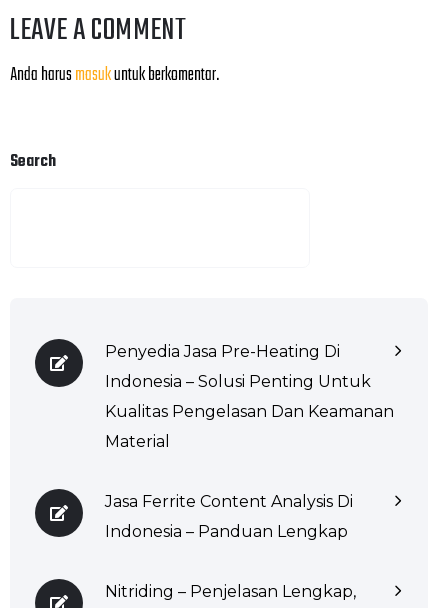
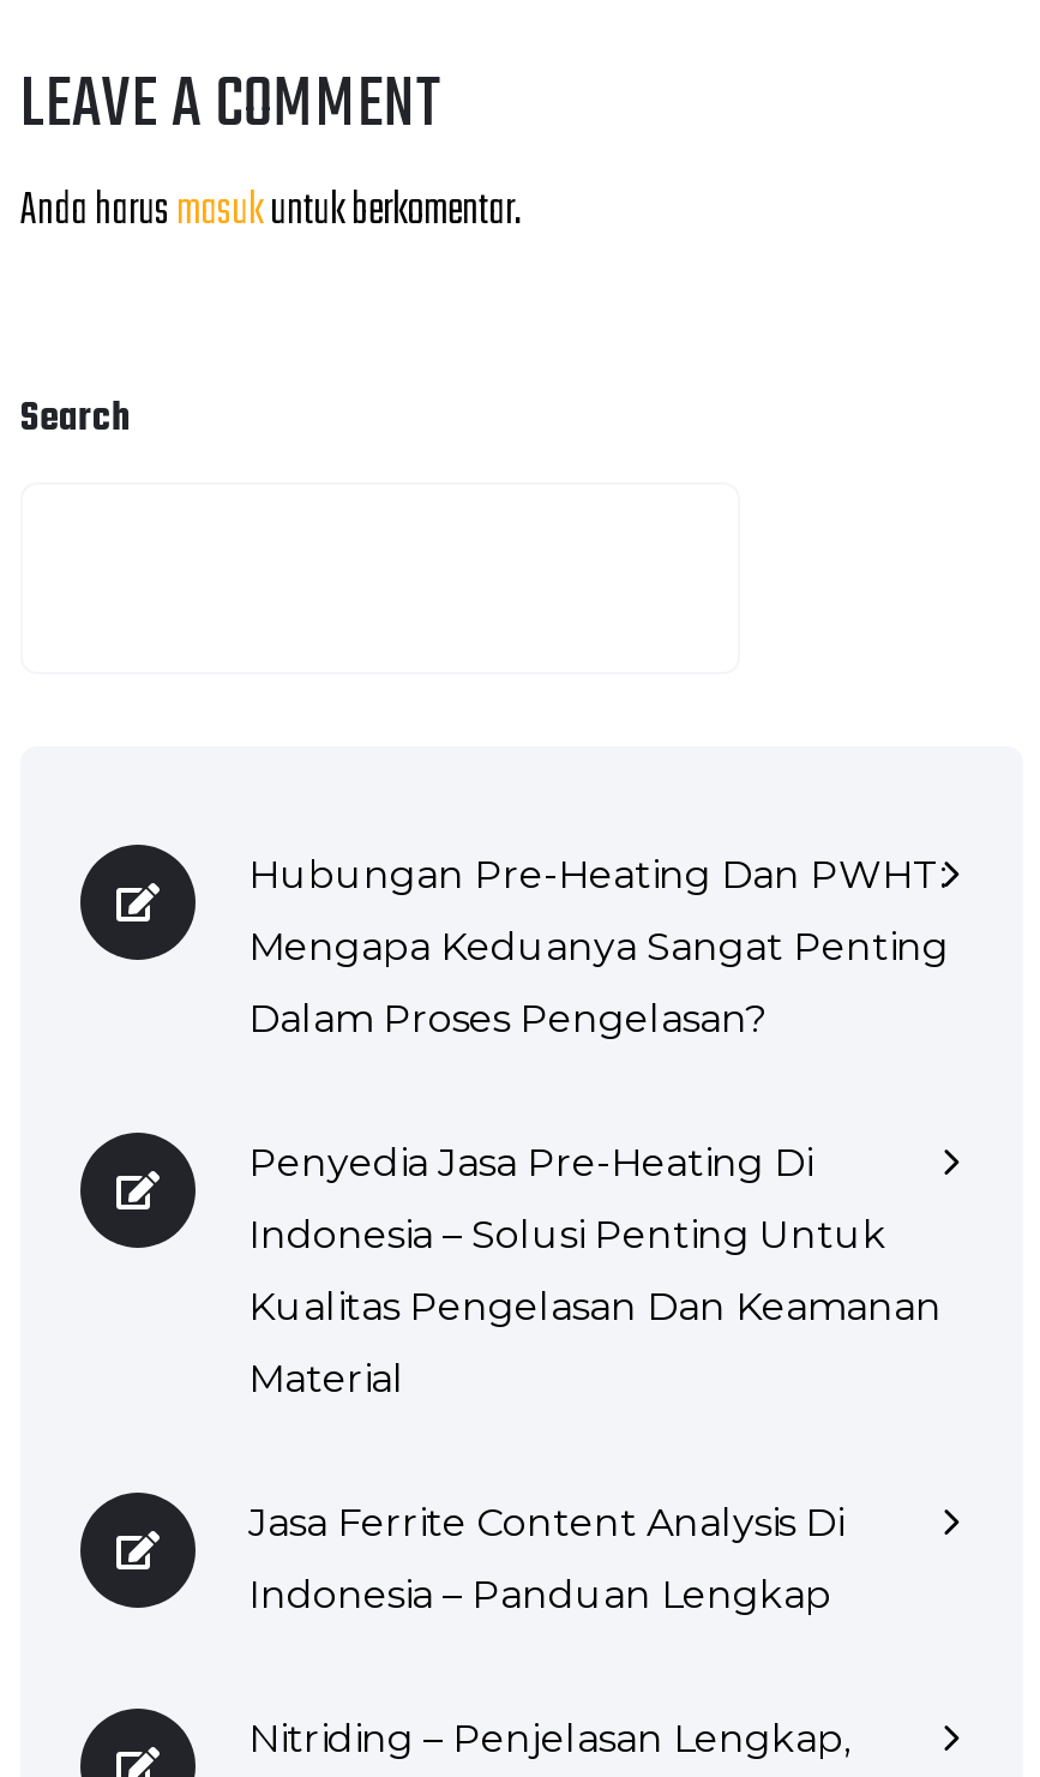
+ Hubungan Pre-Heating Dan PWHT:
+ Mengapa Keduanya Sangat Penting
+ Dalam Proses Pengelasan?
